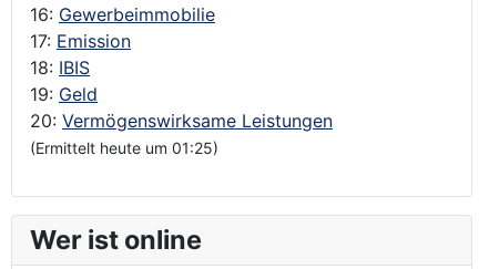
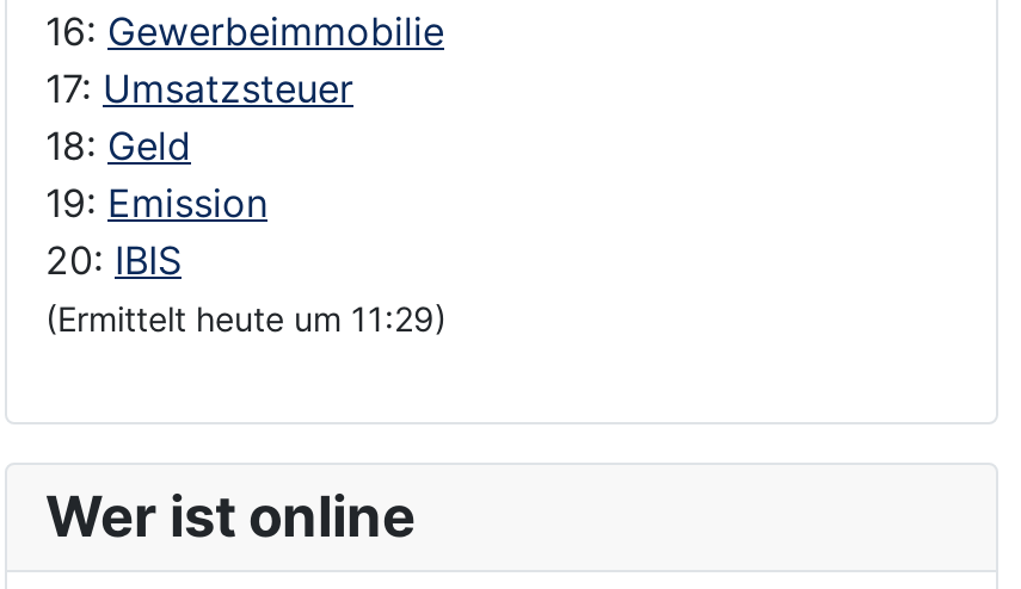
- 17: Emission
- 18: IBIS
- 19: Geld
- 20: Vermögenswirksame Leistungen
- (Ermittelt heute um 01:25)
+ 17: Umsatzsteuer
+ 18: Geld
+ 19: Emission
+ 20: IBIS
+ (Ermittelt heute um 11:29)
